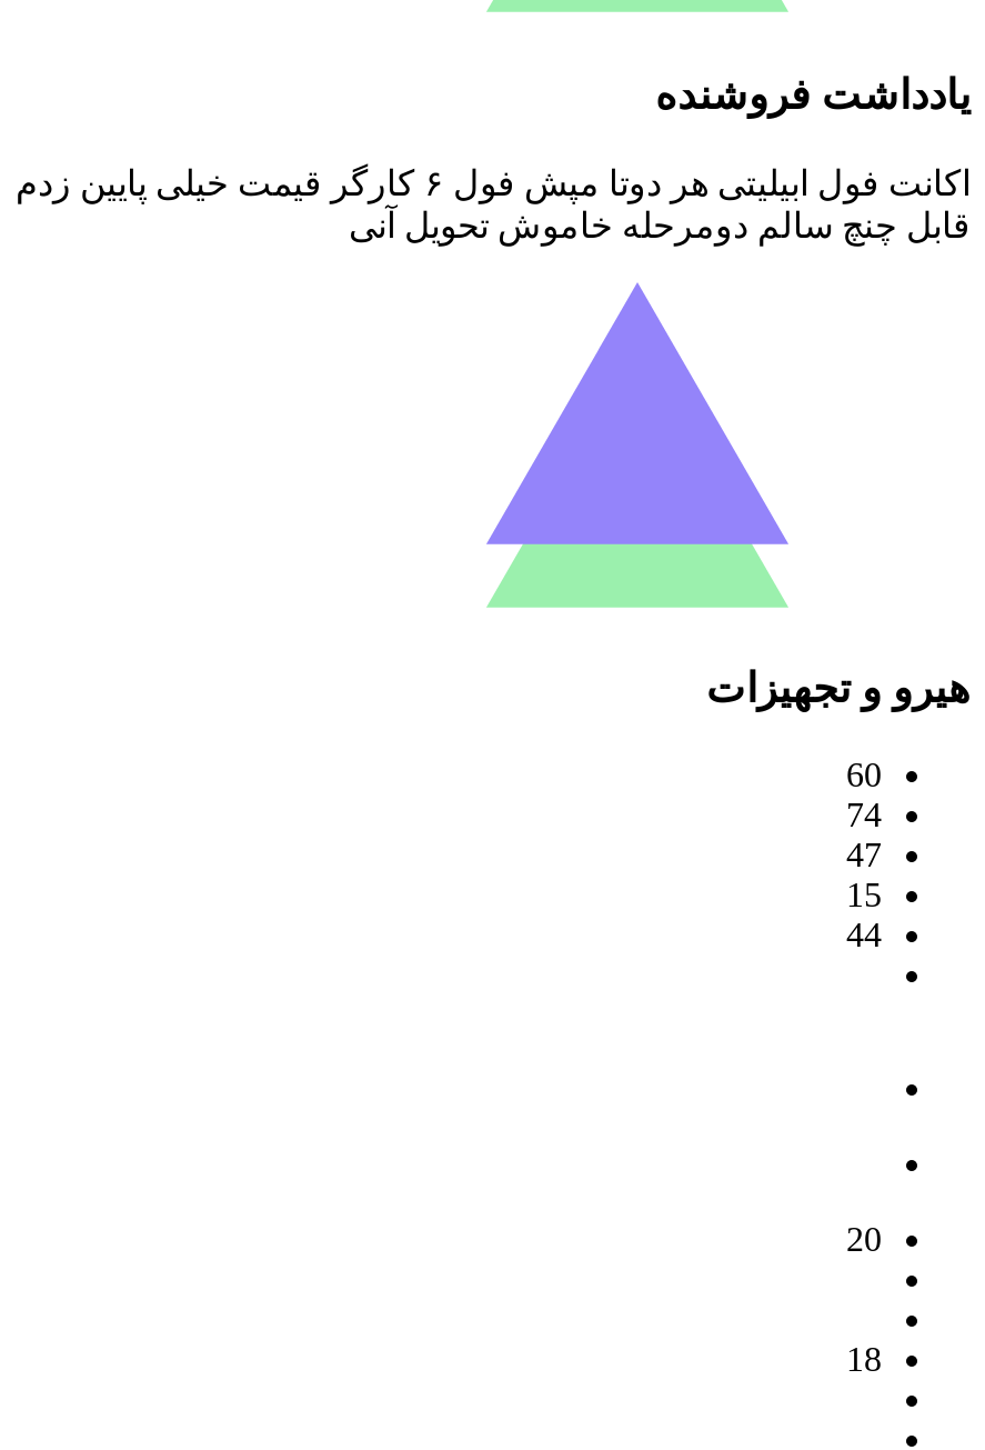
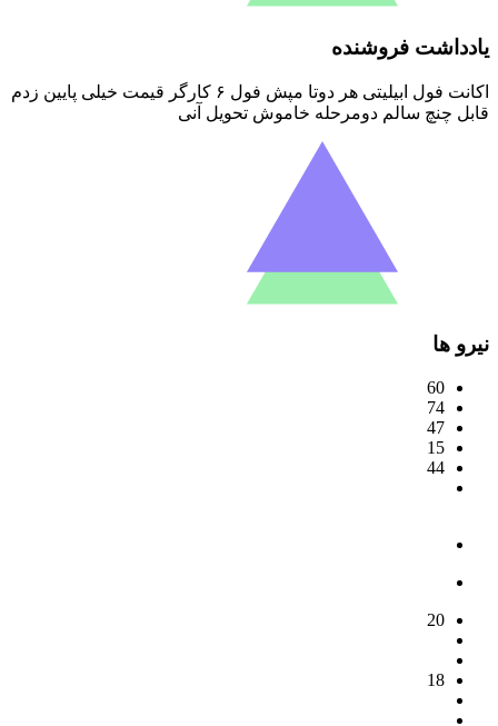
- هیرو و تجهیزات
+ نیرو ها
